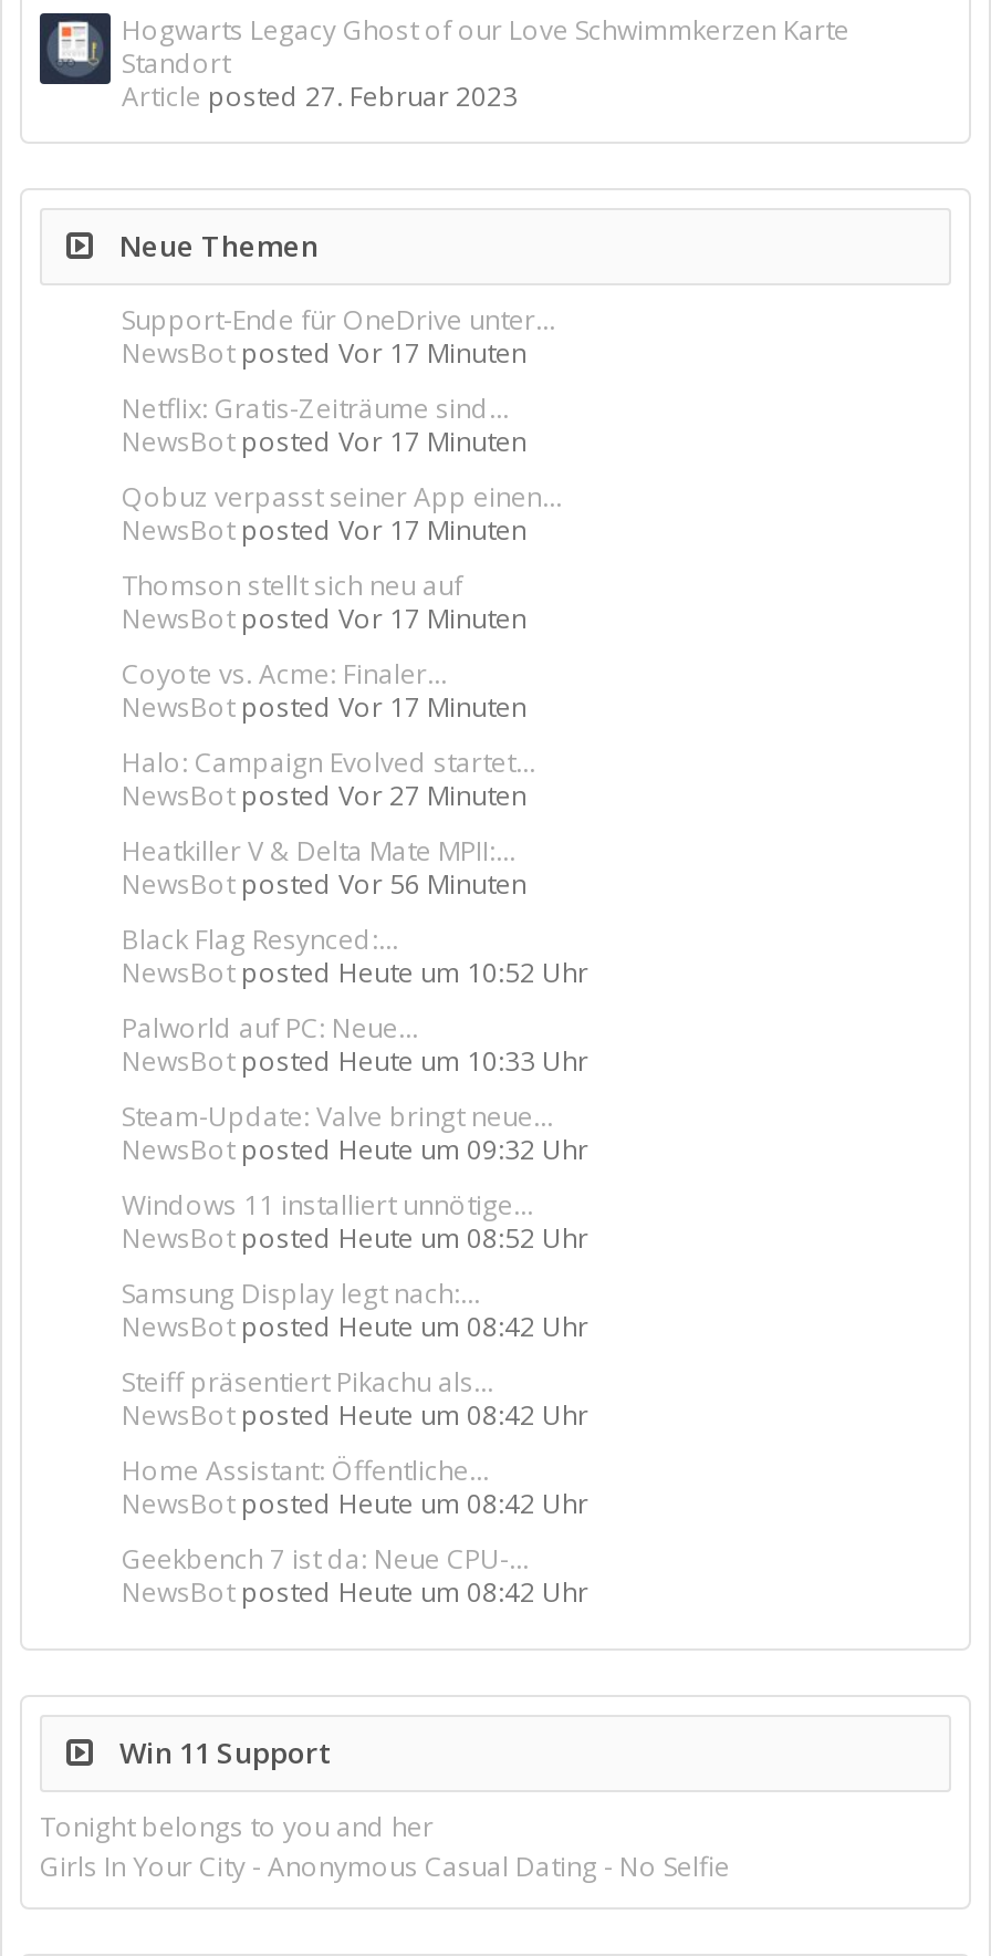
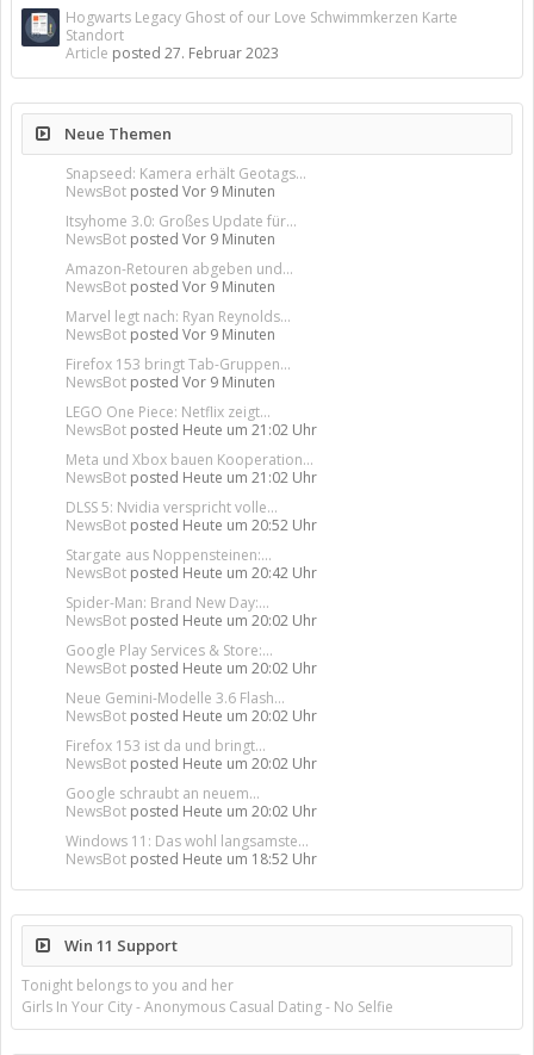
- Support-Ende für OneDrive unter...
- NewsBot posted Vor 17 Minuten
+ Snapseed: Kamera erhält Geotags...
+ NewsBot posted Vor 9 Minuten

- Netflix: Gratis-Zeiträume sind...
- NewsBot posted Vor 17 Minuten
+ Itsyhome 3.0: Großes Update für...
+ NewsBot posted Vor 9 Minuten

- Qobuz verpasst seiner App einen...
- NewsBot posted Vor 17 Minuten
+ Amazon-Retouren abgeben und...
+ NewsBot posted Vor 9 Minuten

- Thomson stellt sich neu auf
- NewsBot posted Vor 17 Minuten
+ Marvel legt nach: Ryan Reynolds...
+ NewsBot posted Vor 9 Minuten

- Coyote vs. Acme: Finaler...
- NewsBot posted Vor 17 Minuten
+ Firefox 153 bringt Tab-Gruppen...
+ NewsBot posted Vor 9 Minuten

- Halo: Campaign Evolved startet...
- NewsBot posted Vor 27 Minuten
+ LEGO One Piece: Netflix zeigt...
+ NewsBot posted Heute um 21:02 Uhr

- Heatkiller V & Delta Mate MPII:...
- NewsBot posted Vor 56 Minuten
+ Meta und Xbox bauen Kooperation...
+ NewsBot posted Heute um 21:02 Uhr

- Black Flag Resynced:...
- NewsBotposted Heute um 10:52 Uhr
+ DLSS 5: Nvidia verspricht volle...
+ NewsBotposted Heute um 20:52 Uhr

- Palworld auf PC: Neue...
- NewsBot posted Heute um 10:33 Uhr
+ Stargate aus Noppensteinen:...
+ NewsBot posted Heute um 20:42 Uhr

- Steam-Update: Valve bringt neue...
- NewsBot posted Heute um 09:32 Uhr
+ Spider-Man: Brand New Day:...
+ NewsBot posted Heute um 20:02 Uhr

- Windows 11 installiert unnötige...
- NewsBot posted Heute um 08:52 Uhr
+ Google Play Services & Store:...
+ NewsBot posted Heute um 20:02 Uhr

- Samsung Display legt nach:...
- NewsBot posted Heute um 08:42 Uhr
+ Neue Gemini-Modelle 3.6 Flash...
+ NewsBot posted Heute um 20:02 Uhr

- Steiff präsentiert Pikachu als...
- NewsBot posted Heute um 08:42 Uhr
+ Firefox 153 ist da und bringt...
+ NewsBot posted Heute um 20:02 Uhr

- Home Assistant: Öffentliche...
- NewsBot posted Heute um 08:42 Uhr
+ Google schraubt an neuem...
+ NewsBot posted Heute um 20:02 Uhr

- Geekbench 7 ist da: Neue CPU-...
- NewsBot posted Heute um 08:42 Uhr
+ Windows 11: Das wohl langsamste...
+ NewsBot posted Heute um 18:52 Uhr
